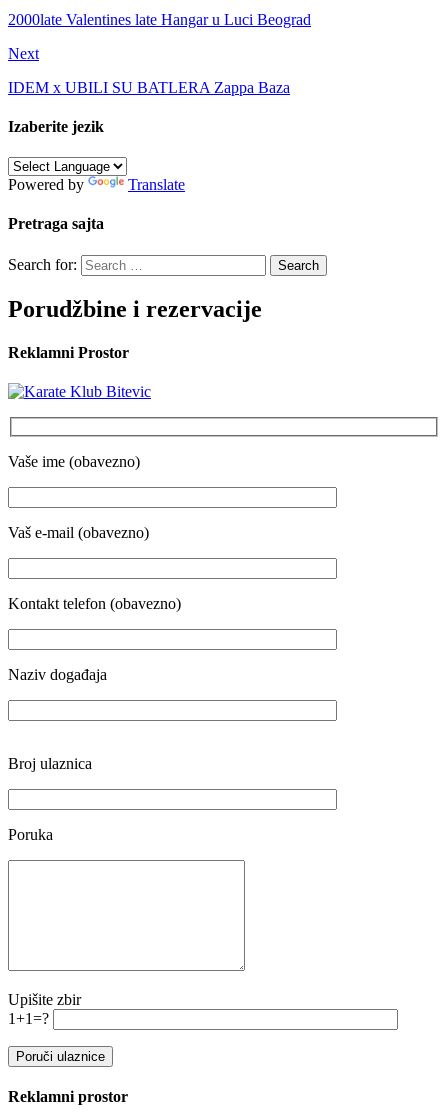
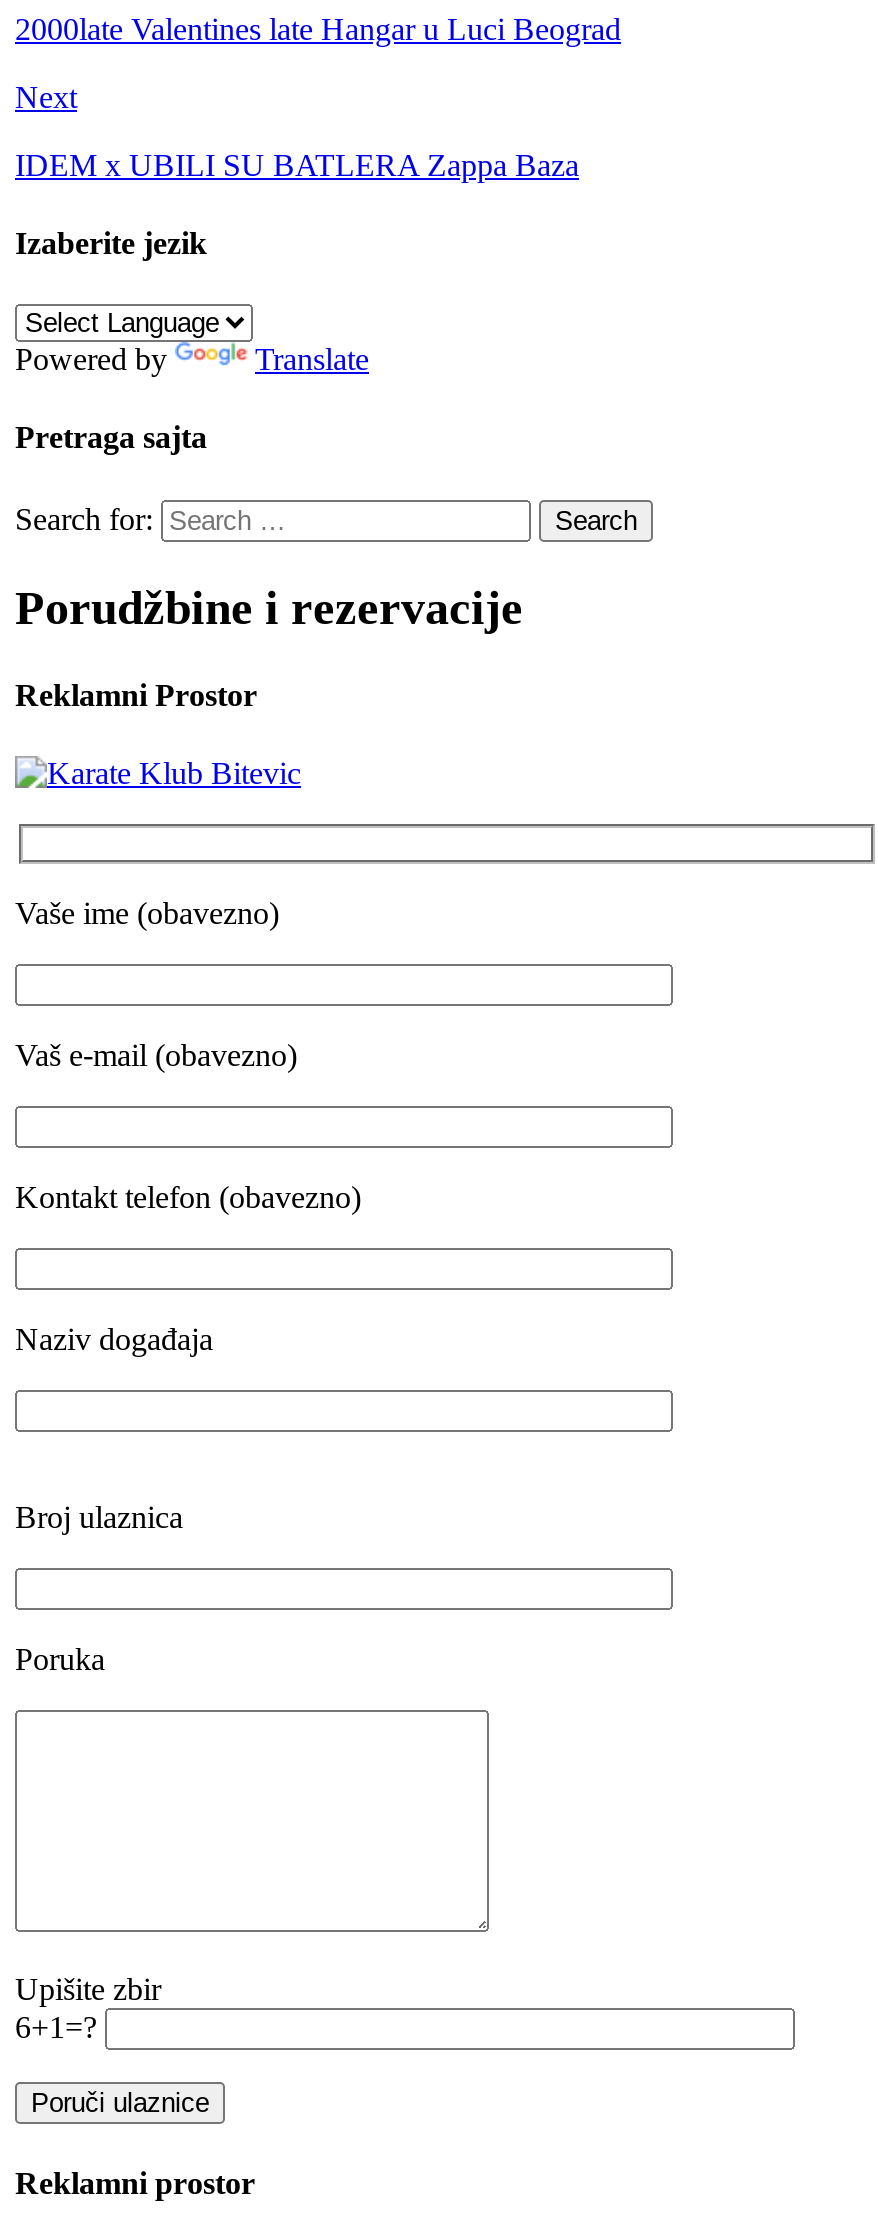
- 1+1=?
+ 6+1=?
